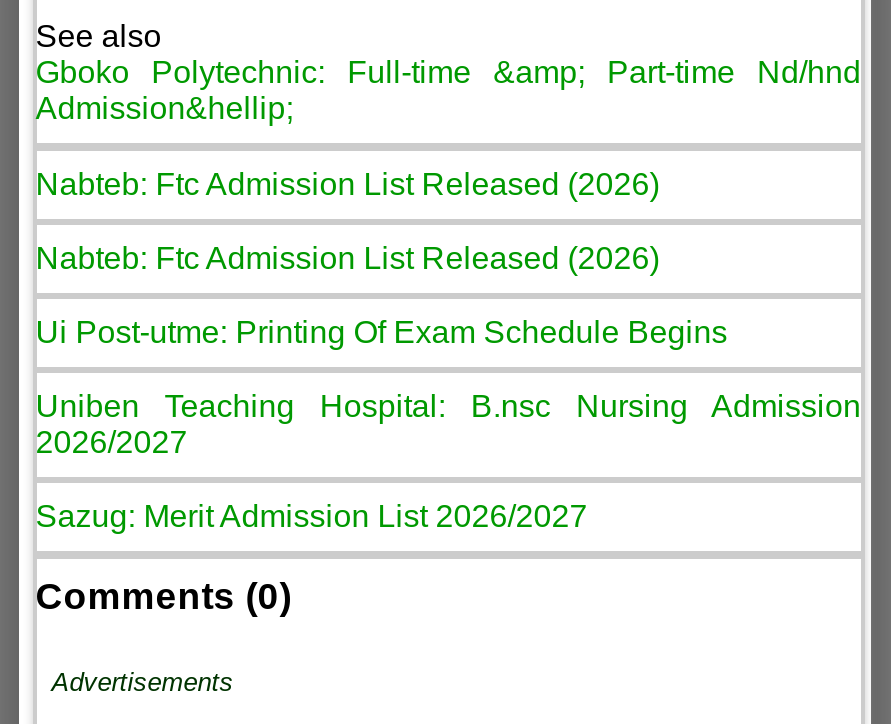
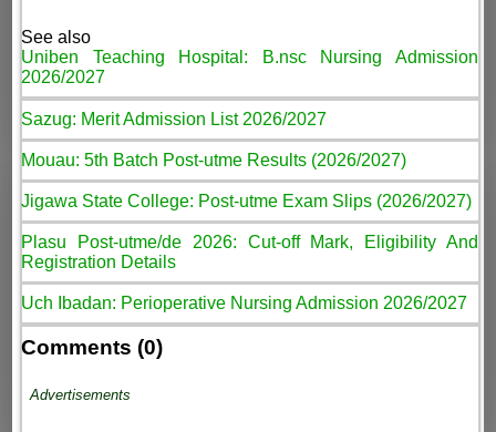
- Gboko Polytechnic: Full-time &amp; Part-time Nd/hnd
- Admission&hellip;
- Nabteb: Ftc Admission List Released (2026)
- Nabteb: Ftc Admission List Released (2026)
- Ui Post-utme: Printing Of Exam Schedule Begins

moved up: Uniben Teaching Hospital: B.nsc Nursing Admission | 2026/2027 | Sazug: Merit Admission List 2026/2027

+ Mouau: 5th Batch Post-utme Results (2026/2027)
+ Jigawa State College: Post-utme Exam Slips (2026/2027)
+ Plasu Post-utme/de 2026: Cut-off Mark, Eligibility And
+ Registration Details
+ Uch Ibadan: Perioperative Nursing Admission 2026/2027
